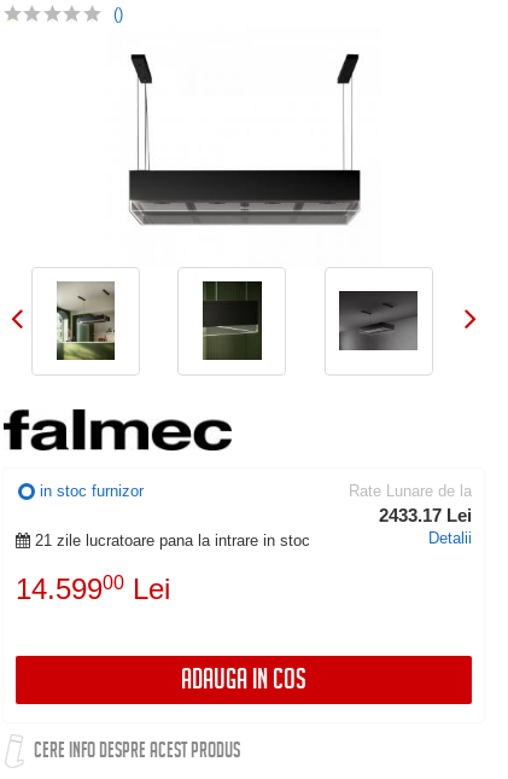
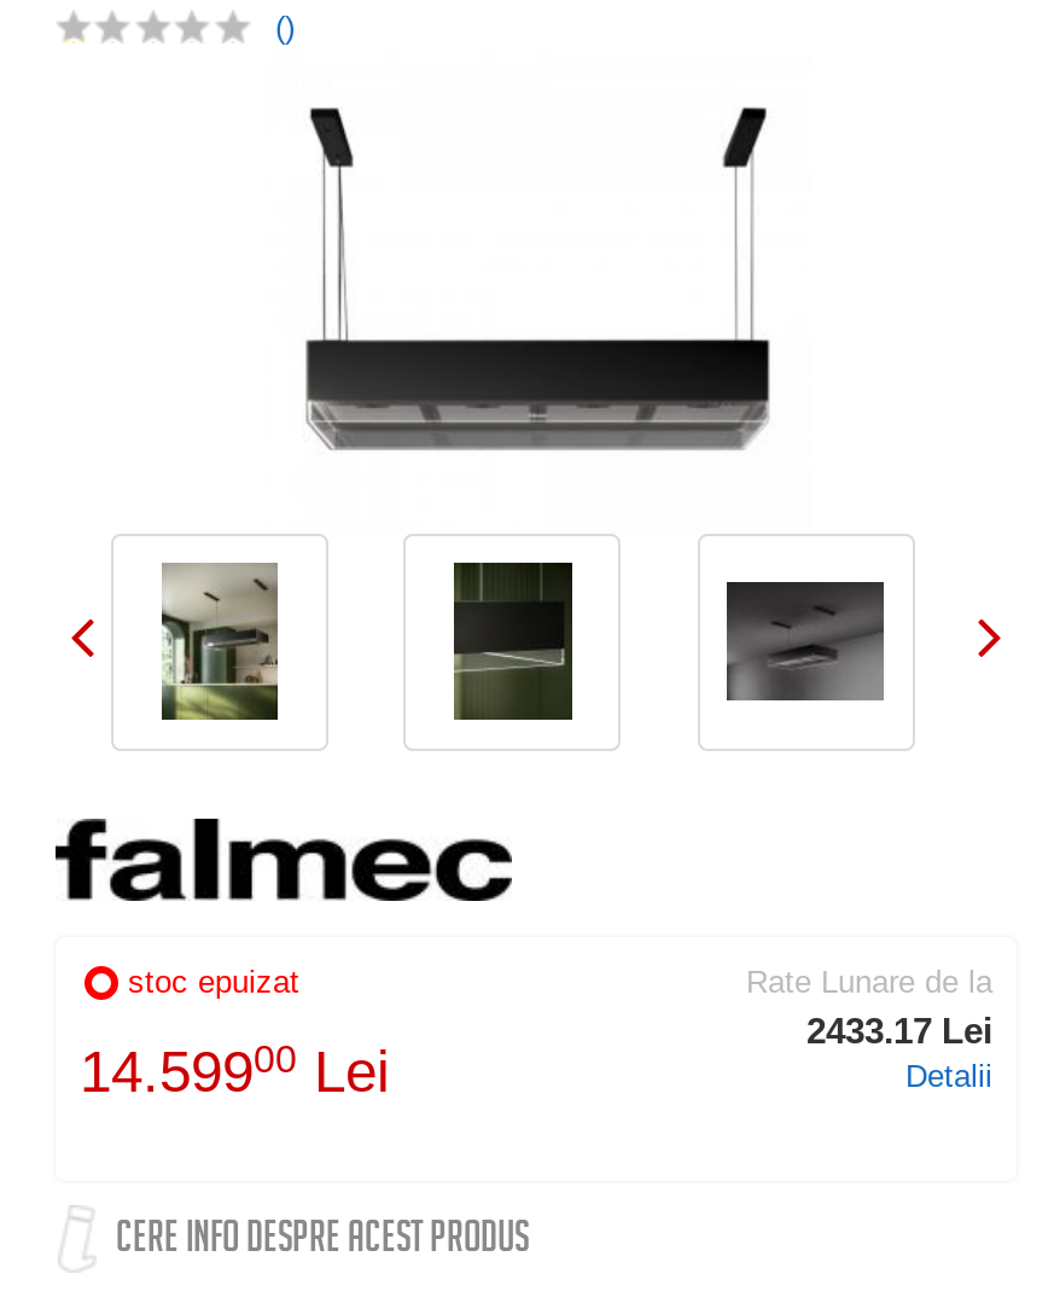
- in stoc furnizor
- 21 zile lucratoare pana la intrare in stoc
+ stoc epuizat

- ADAUGA IN COS
